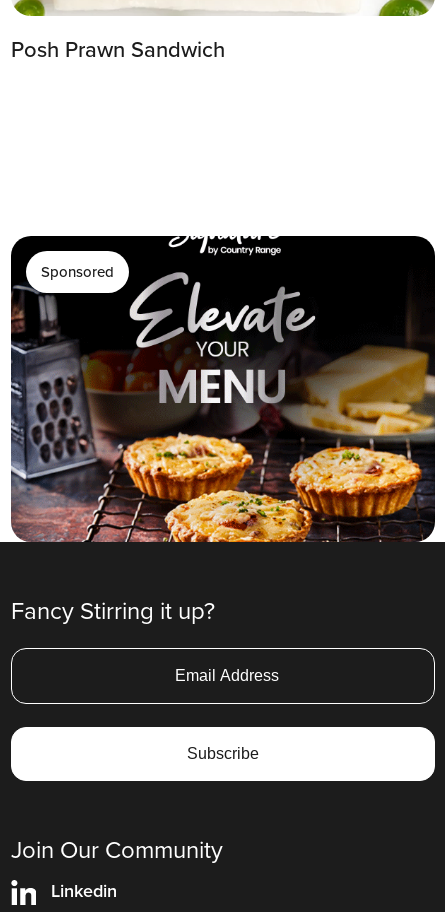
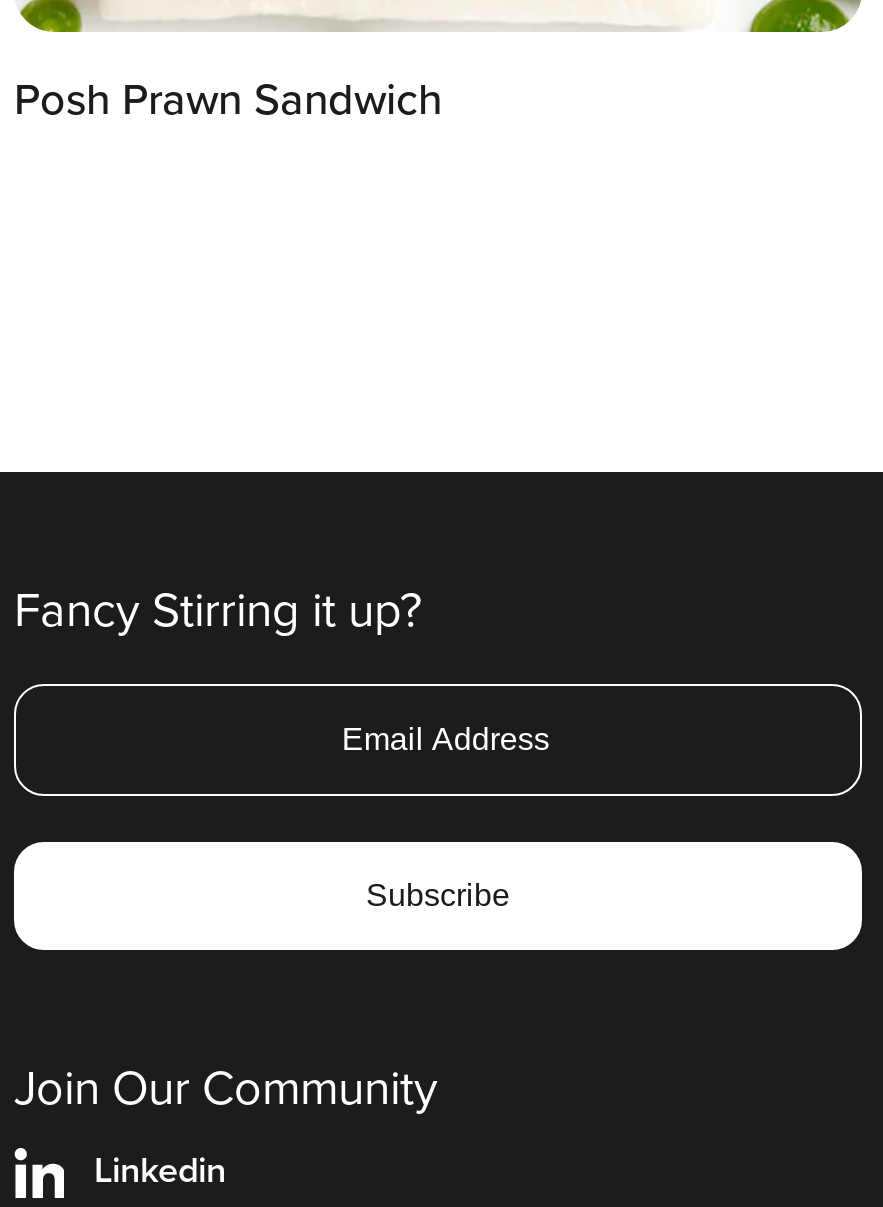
- [image]
- Sponsored
